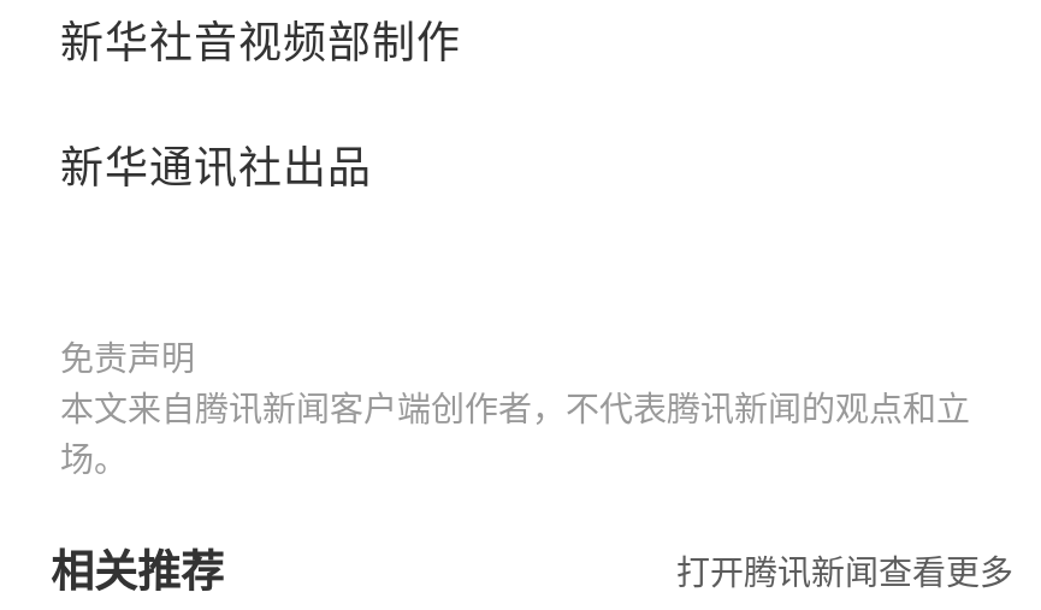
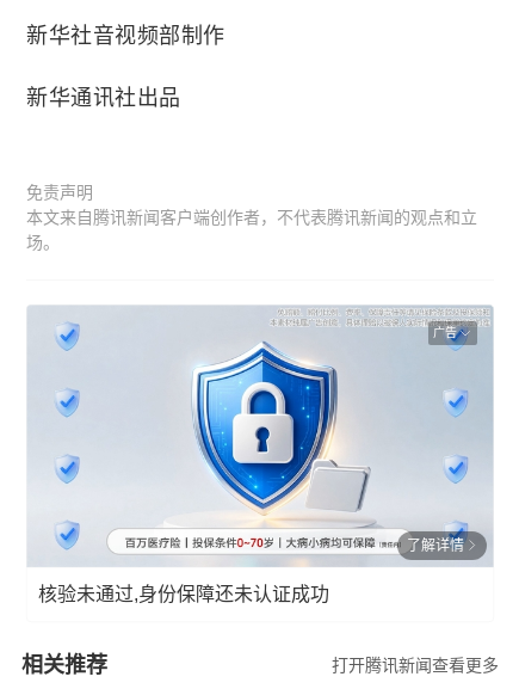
+ [image]
+ 广告

+ 了解详情
+ 核验未通过,身份保障还未认证成功
